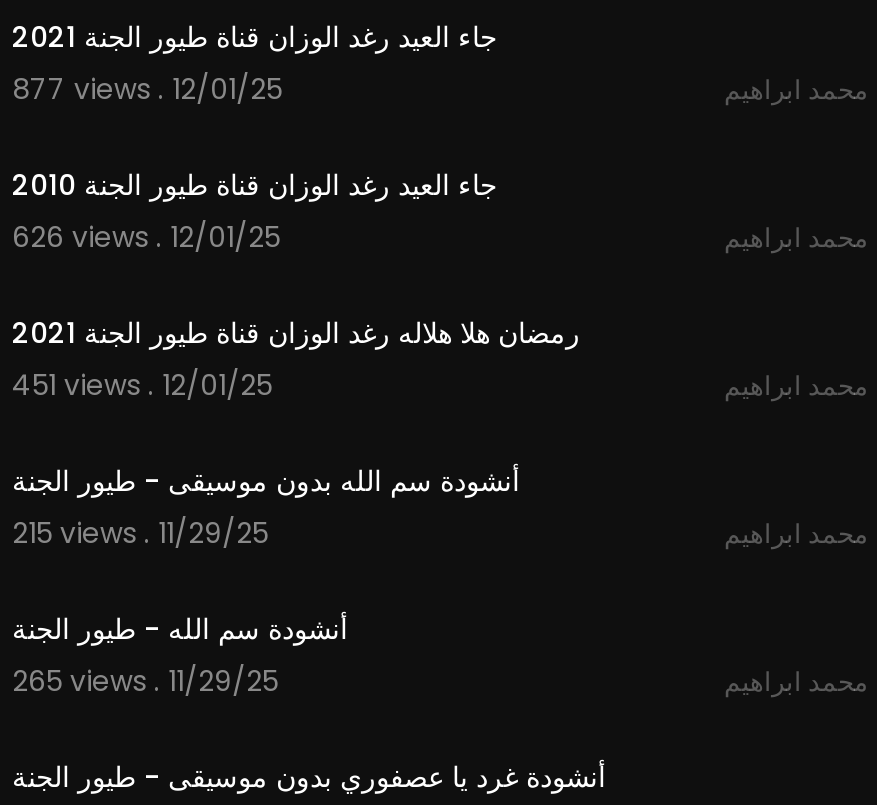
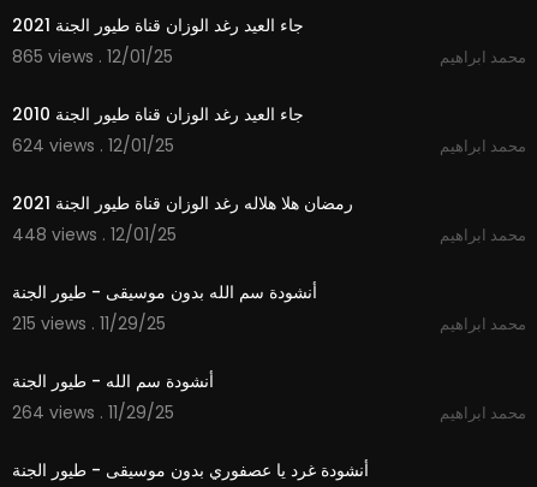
- 877 views . 12/01/25
+ 865 views . 12/01/25

- 626 views . 12/01/25
+ 624 views . 12/01/25

- 451 views . 12/01/25
+ 448 views . 12/01/25

- 265 views . 11/29/25
+ 264 views . 11/29/25
